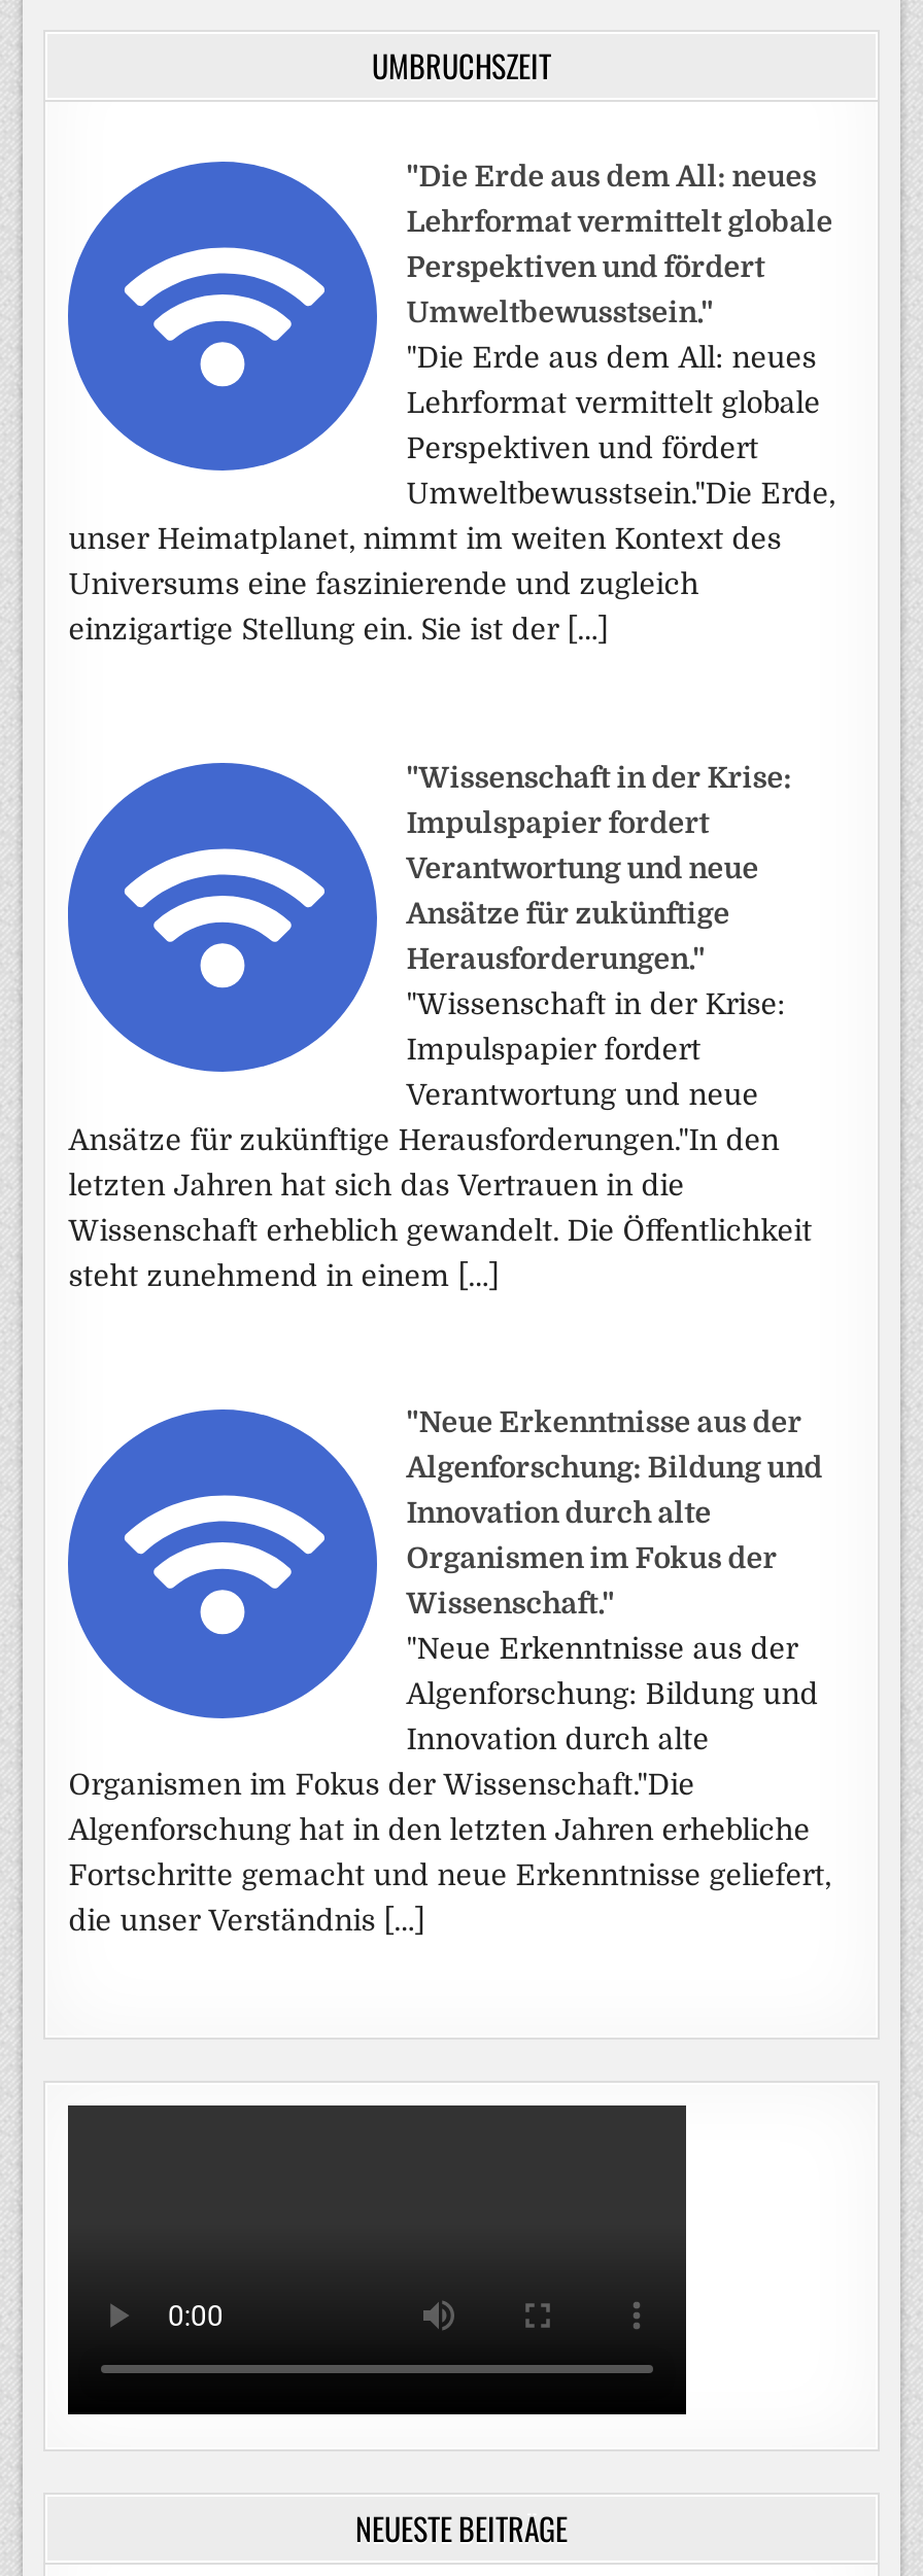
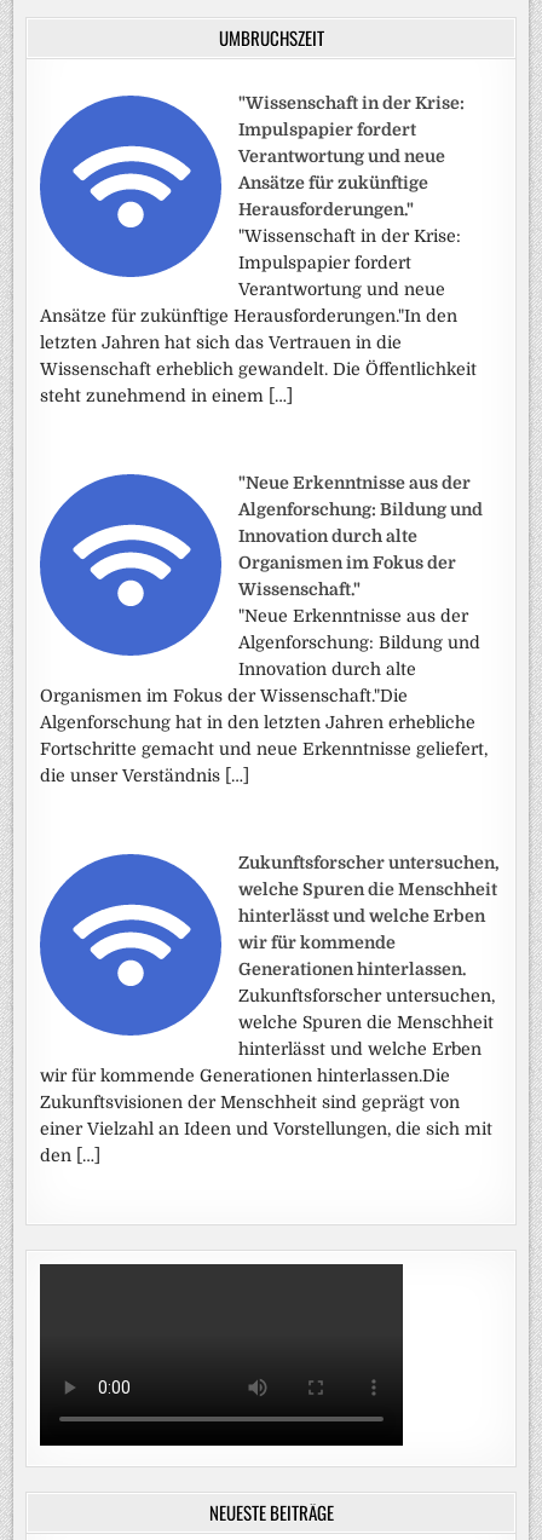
- "Die Erde aus dem All: neues
- Lehrformat vermittelt globale
- Perspektiven und fördert
- Umweltbewusstsein."
- "Die Erde aus dem All: neues
- Lehrformat vermittelt globale
- Perspektiven und fördert
- Umweltbewusstsein."Die Erde,
- unser Heimatplanet, nimmt im weiten Kontext des
- Universums eine faszinierende und zugleich
- einzigartige Stellung ein. Sie ist der […]

moved up: "Wissenschaft in der Krise: | Impulspapier fordert | Verantwortung und neue | ... | Fortschritte gemacht und neue Erkenntnisse geliefert, | die unser Verständnis […]

+ Zukunftsforscher untersuchen,
+ welche Spuren die Menschheit
+ hinterlässt und welche Erben
+ wir für kommende
+ Generationen hinterlassen.
+ Zukunftsforscher untersuchen,
+ welche Spuren die Menschheit
+ hinterlässt und welche Erben
+ wir für kommende Generationen hinterlassen.Die
+ Zukunftsvisionen der Menschheit sind geprägt von
+ einer Vielzahl an Ideen und Vorstellungen, die sich mit
+ den […]
